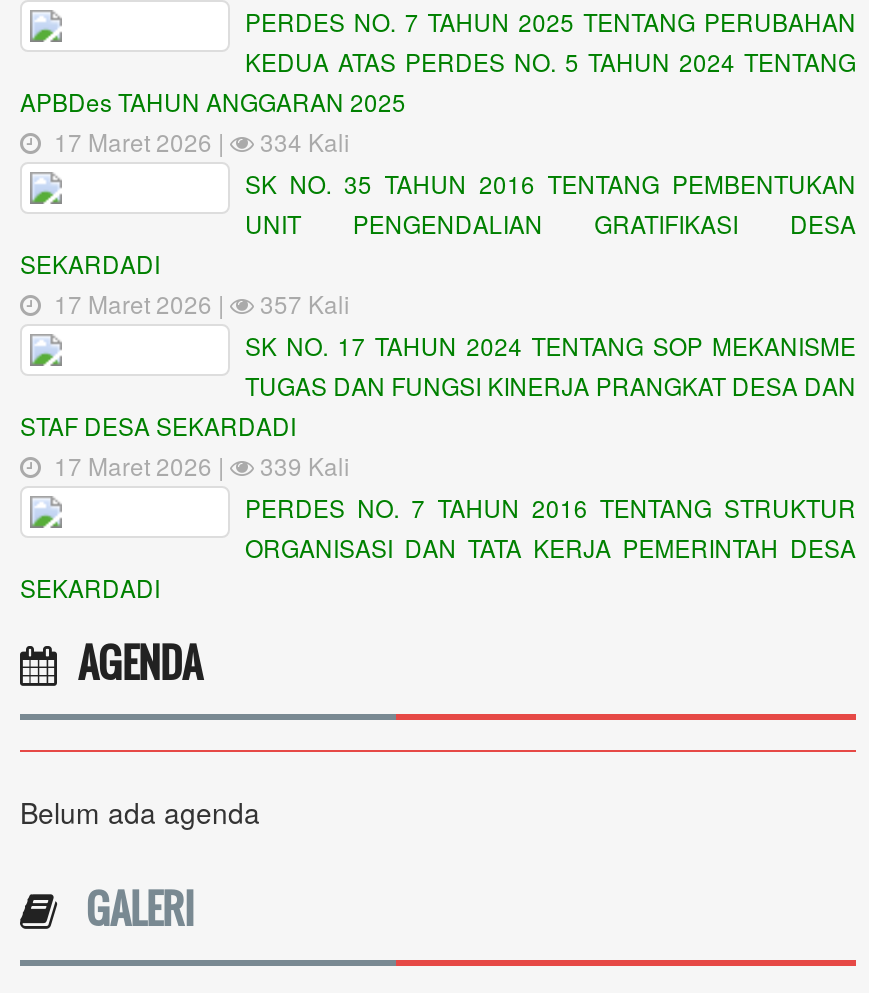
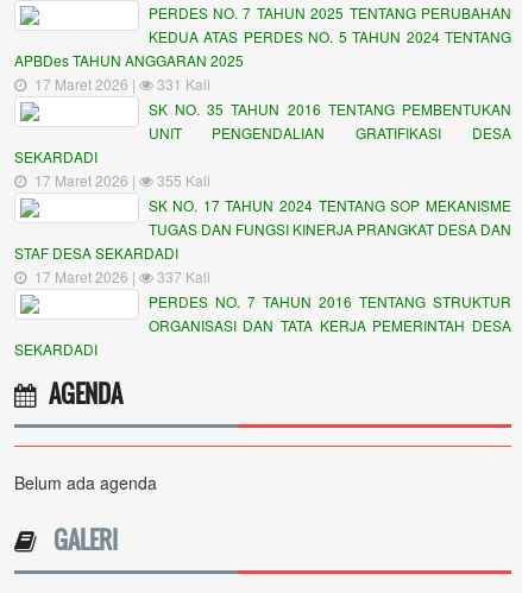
- 334 Kali
+ 331 Kali

- 357 Kali
+ 355 Kali

- 339 Kali
+ 337 Kali
